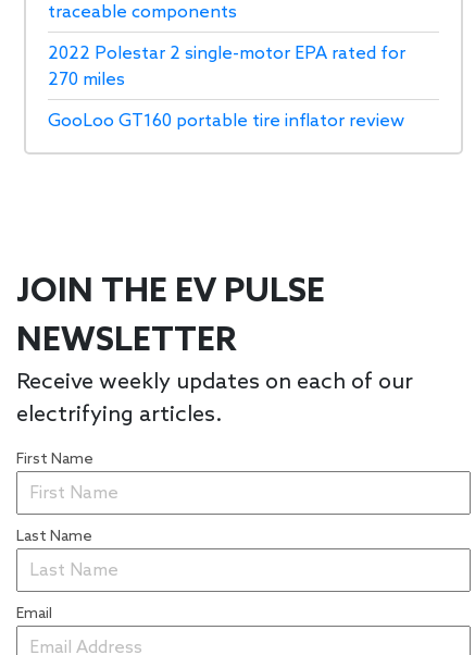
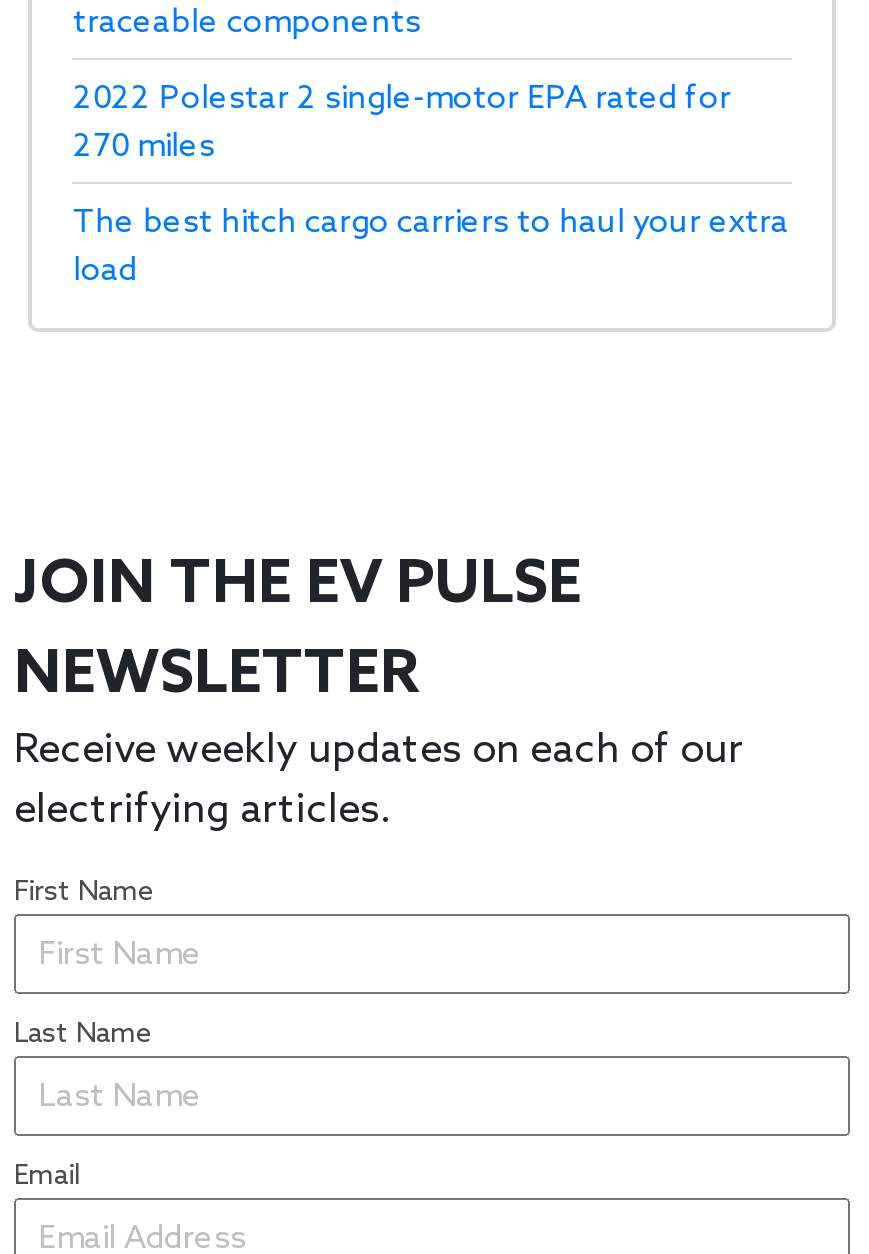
- GooLoo GT160 portable tire inflator review
+ The best hitch cargo carriers to haul your extra
+ load
